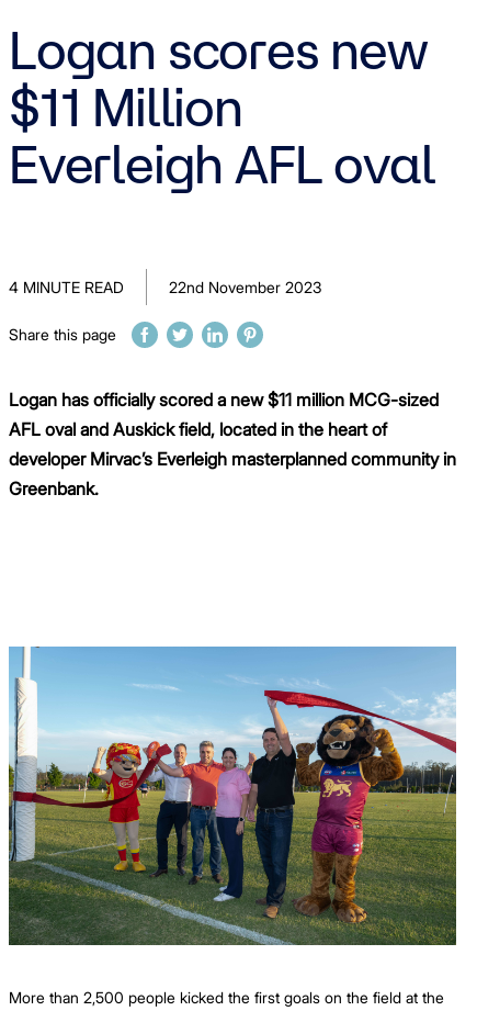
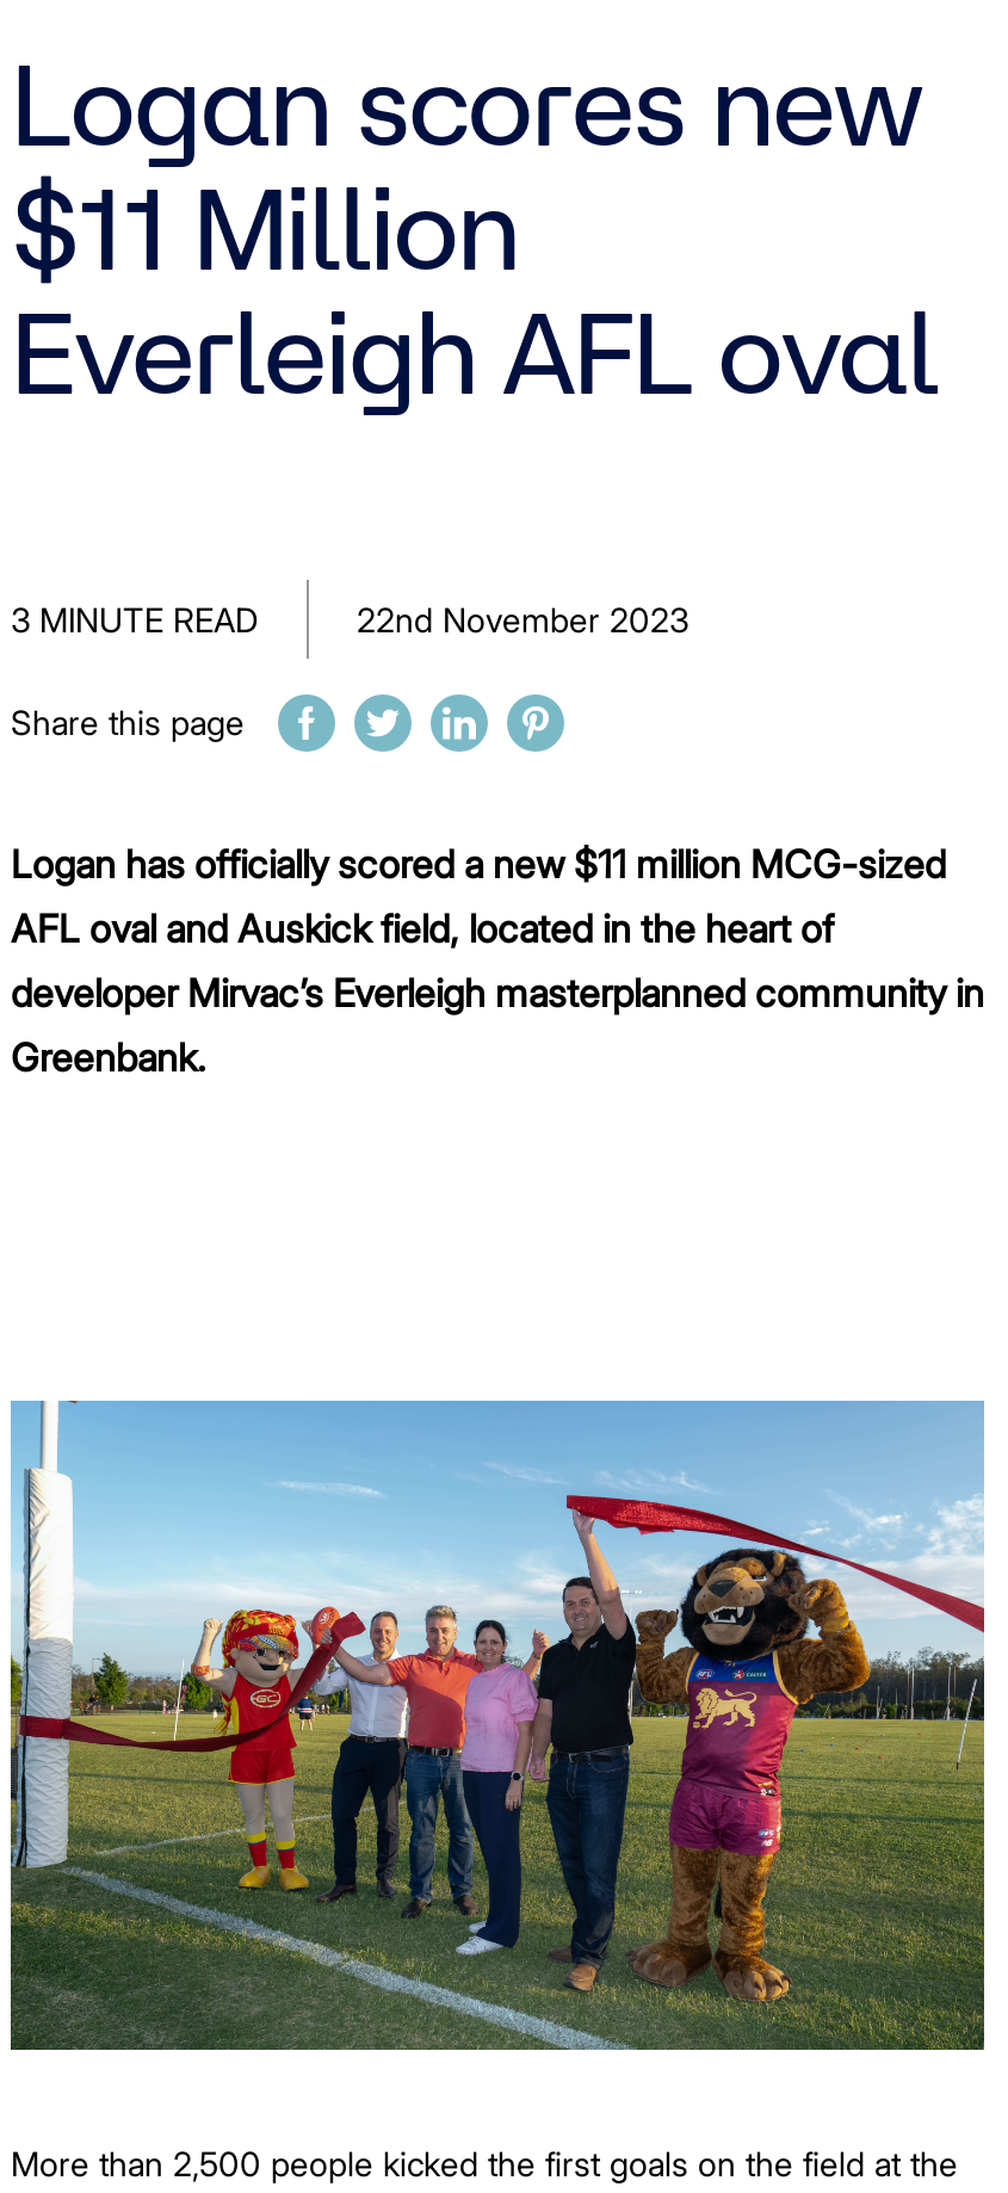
- 4 MINUTE READ
+ 3 MINUTE READ
